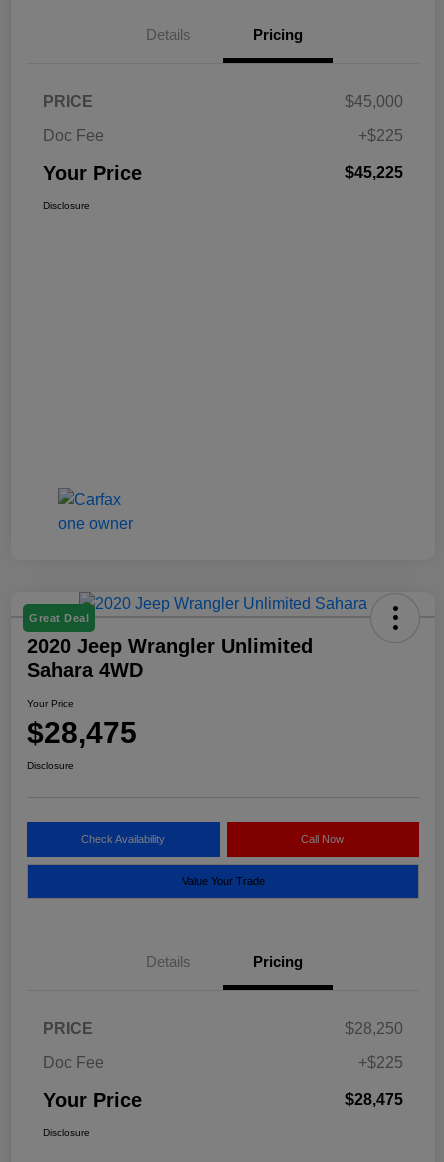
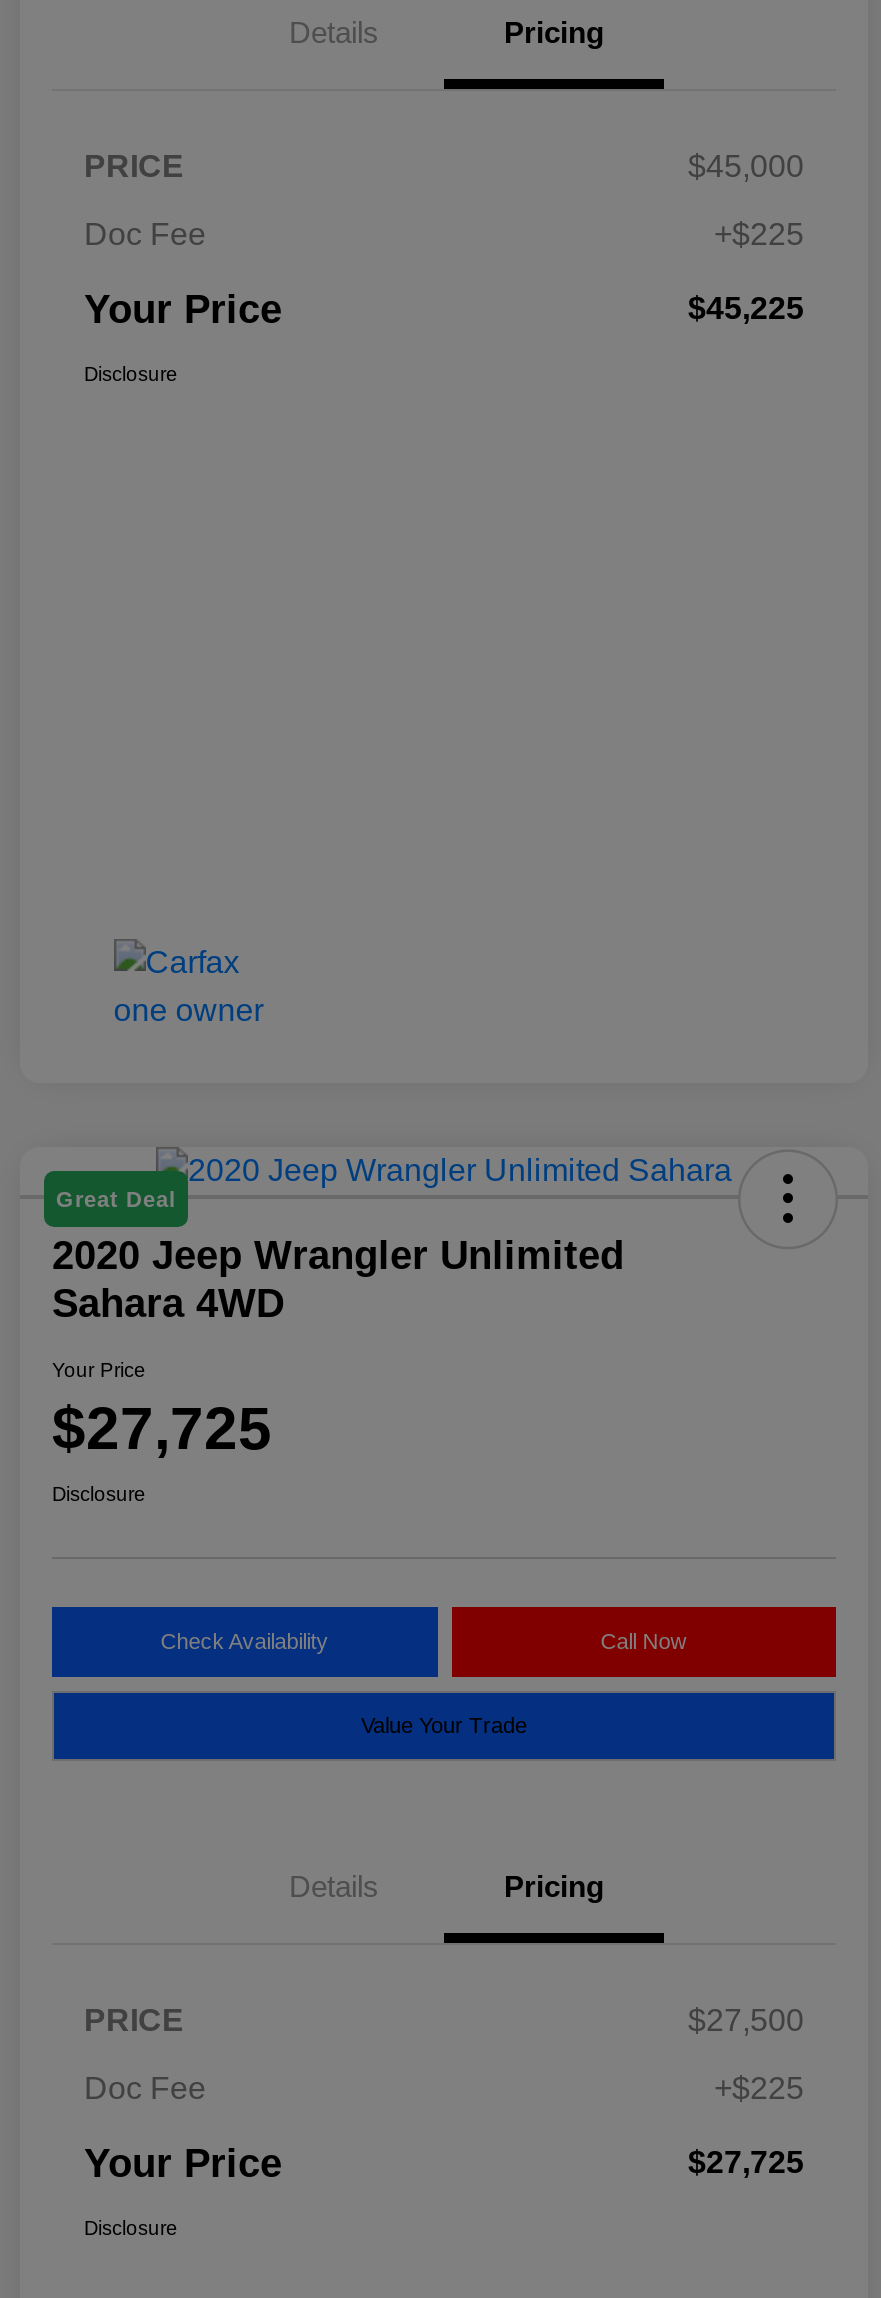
- $28,475
+ $27,725

- $28,250
+ $27,500

- $28,475
+ $27,725
